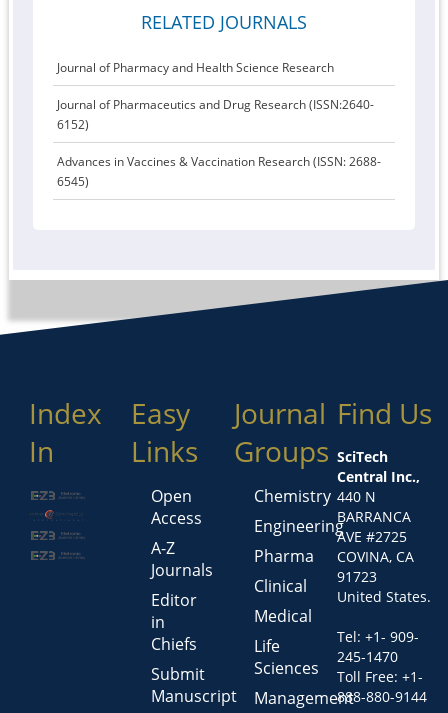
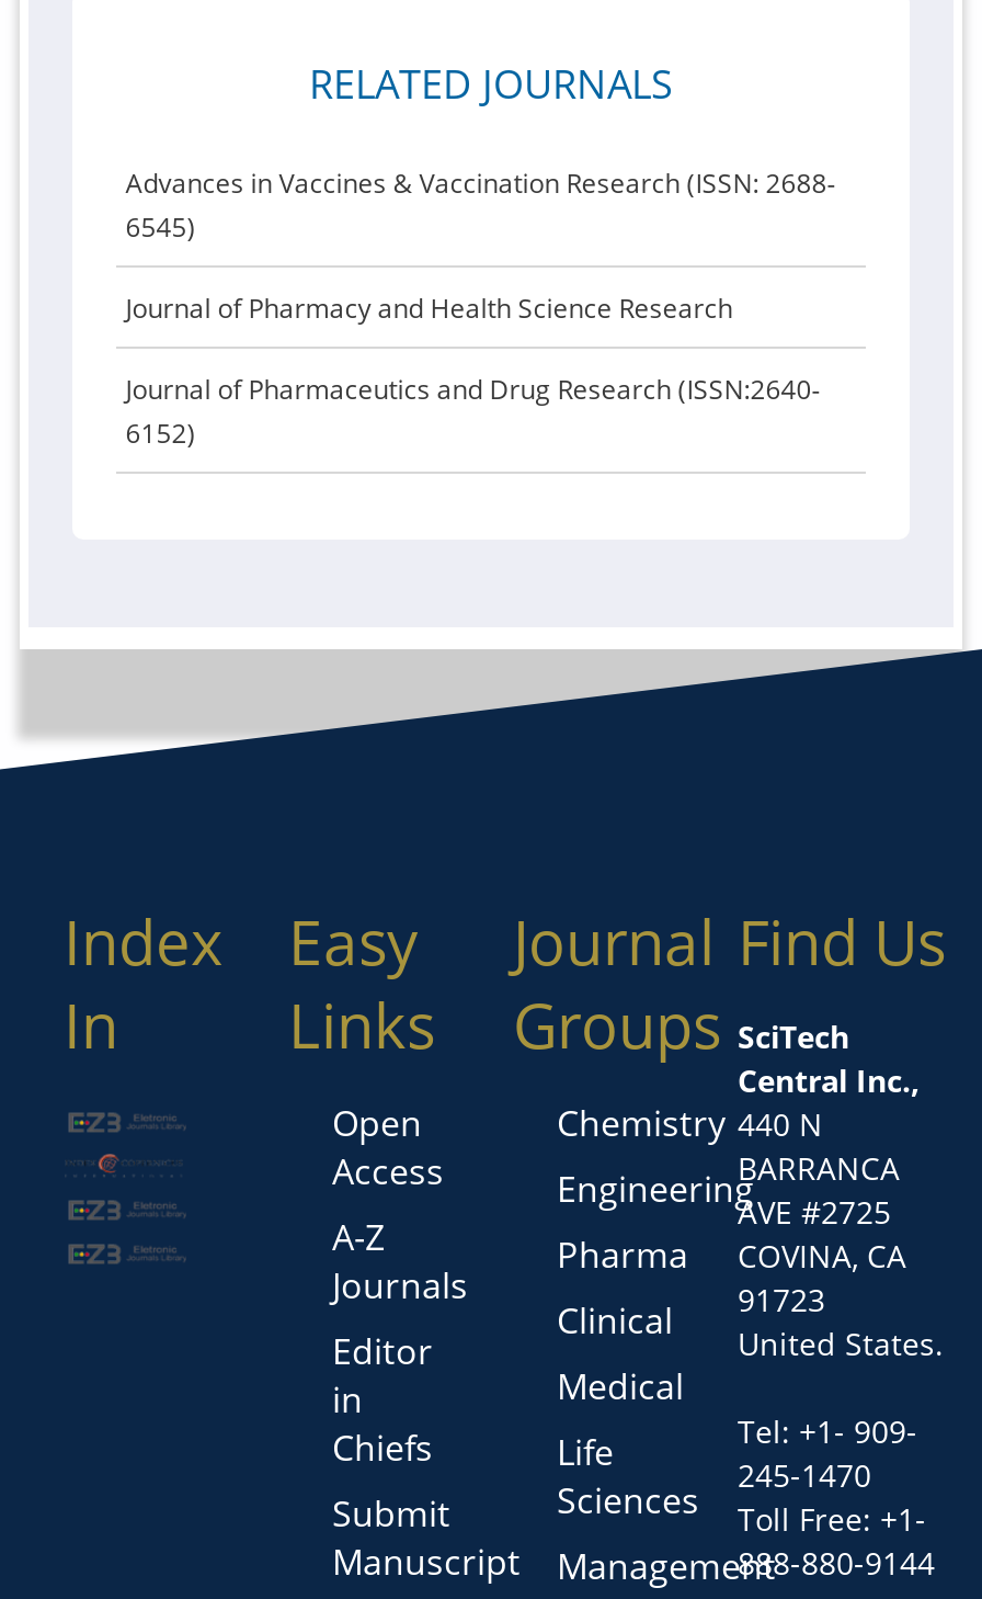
moved down: Journal of Pharmacy and Health Science Research | Journal of Pharmaceutics and Drug Research (ISSN:2640- | 6152)

moved up: Advances in Vaccines & Vaccination Research (ISSN: 2688- | 6545)
